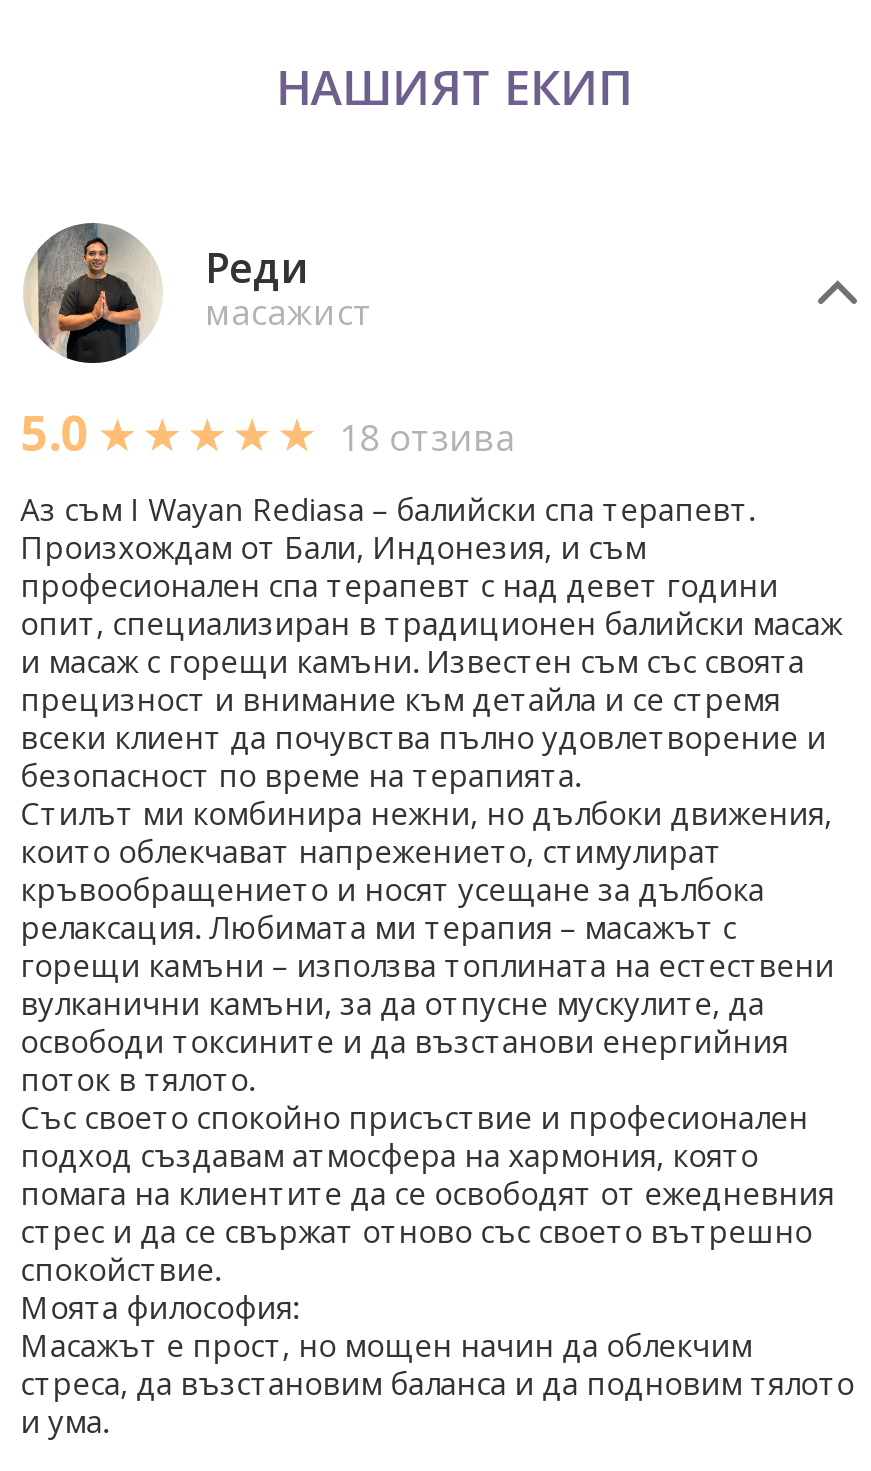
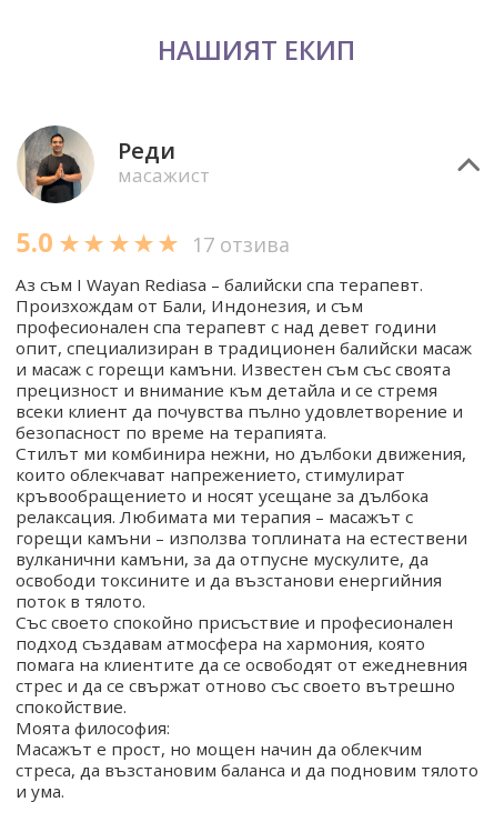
- 18 отзива
+ 17 отзива
